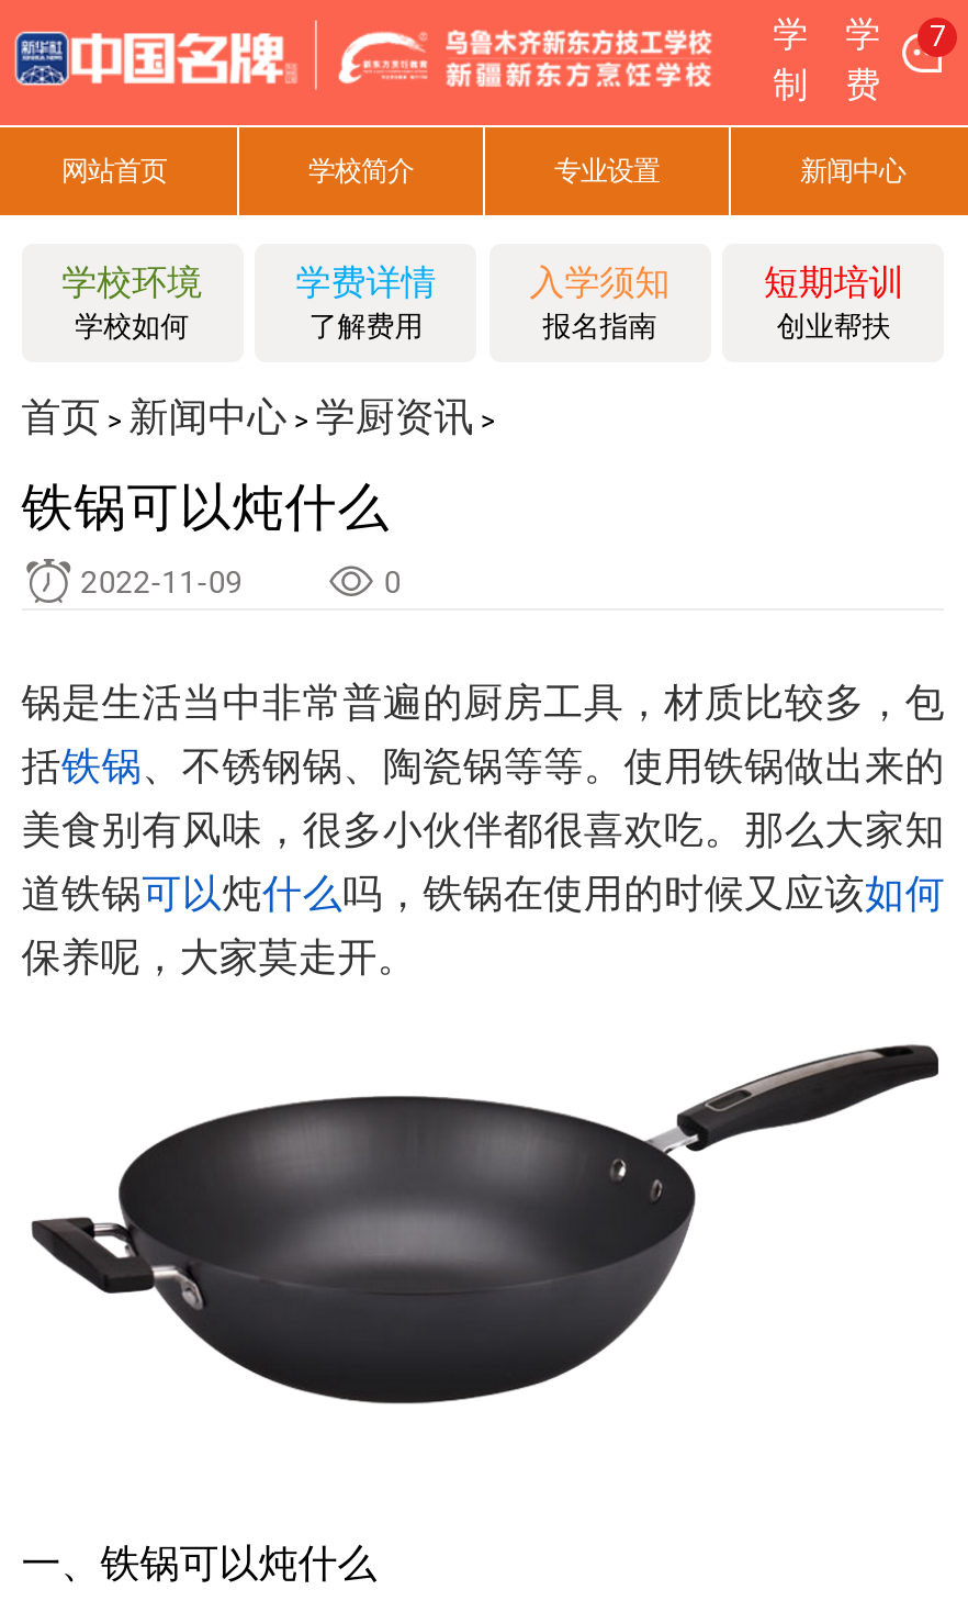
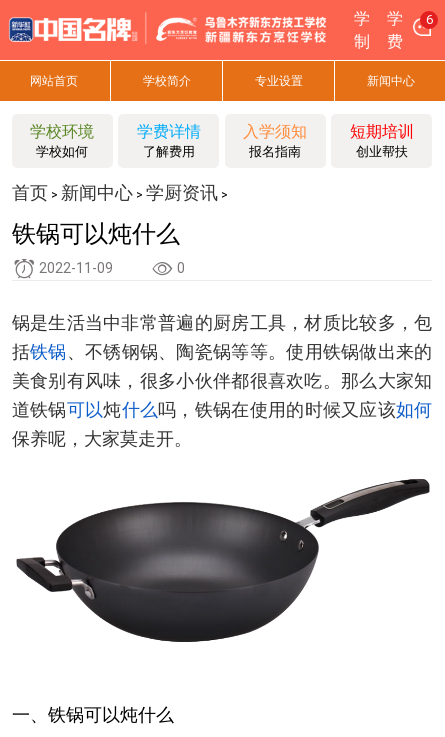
- 学 学 7
+ 学 学 6
